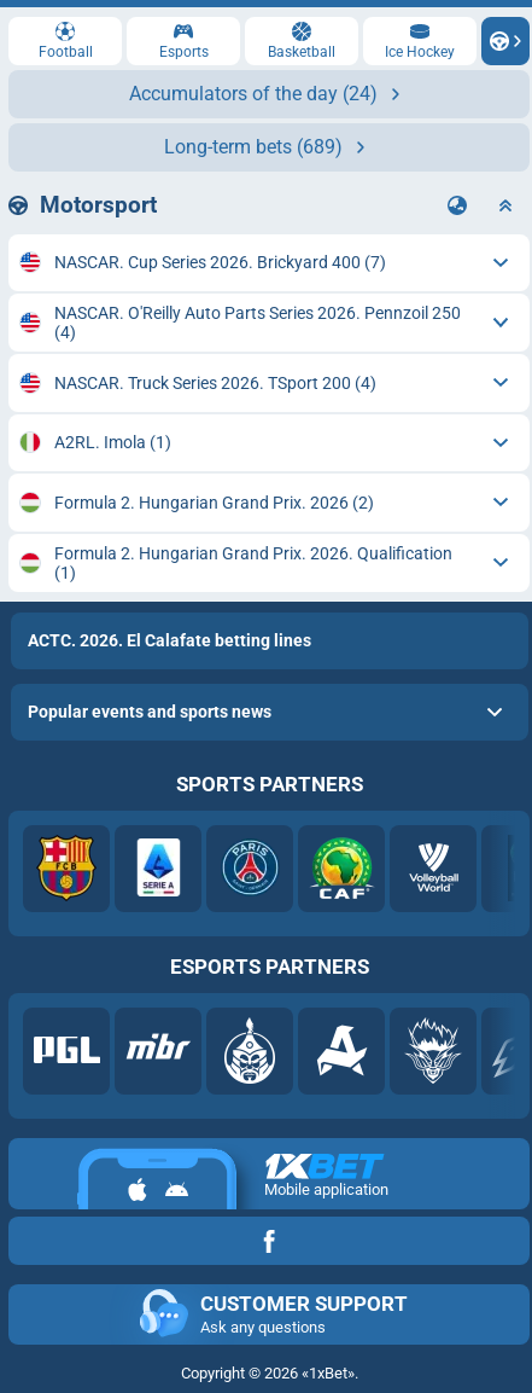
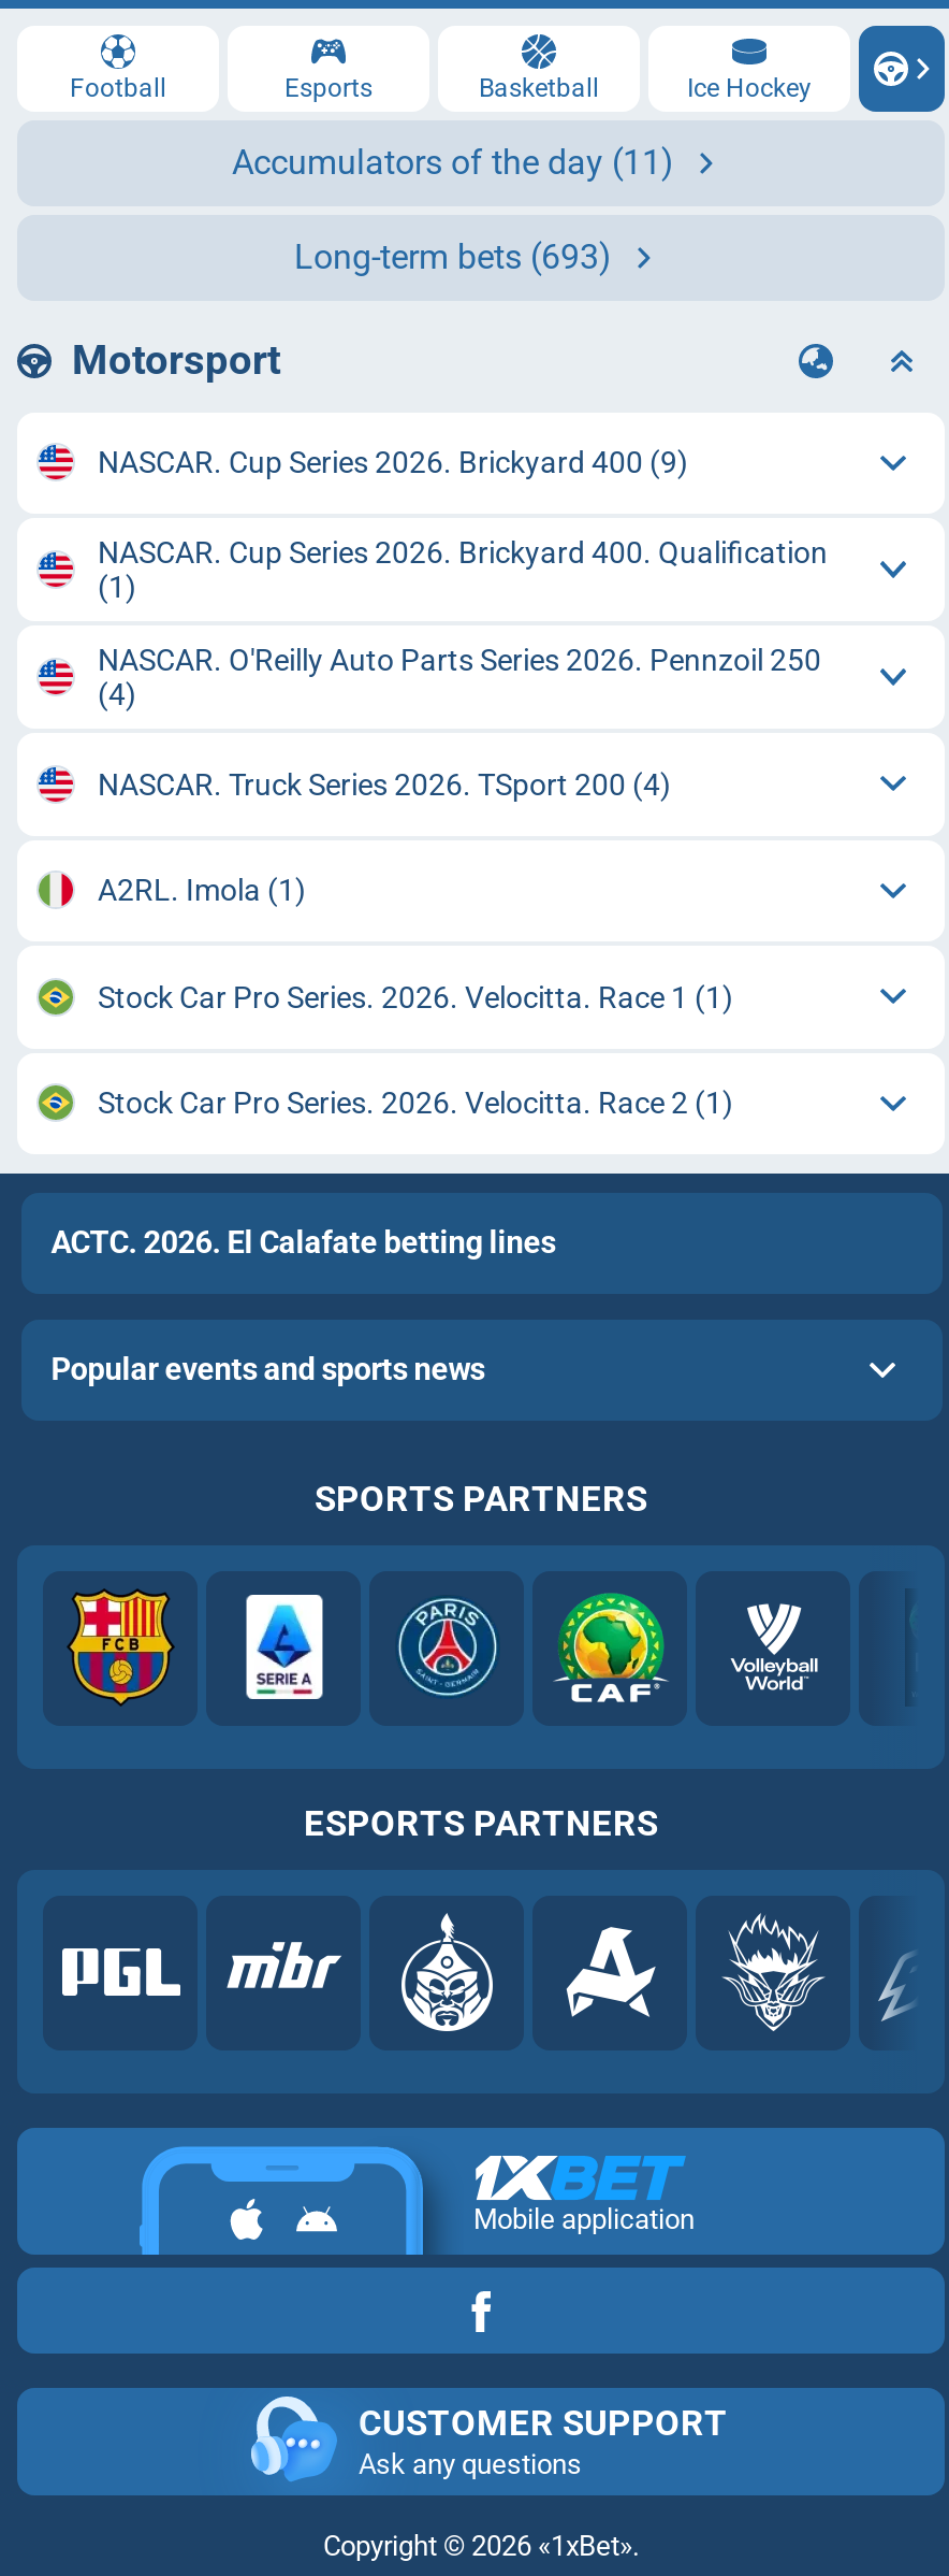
- Accumulators of the day (24)
+ Accumulators of the day (11)

- Long-term bets (689)
+ Long-term bets (693)

- NASCAR. Cup Series 2026. Brickyard 400 (7)
+ NASCAR. Cup Series 2026. Brickyard 400 (9)
+ NASCAR. Cup Series 2026. Brickyard 400. Qualification
+ (1)

- Formula 2. Hungarian Grand Prix. 2026 (2)
+ Stock Car Pro Series. 2026. Velocitta. Race 1 (1)

- Formula 2. Hungarian Grand Prix. 2026. Qualification
- (1)
+ Stock Car Pro Series. 2026. Velocitta. Race 2 (1)
